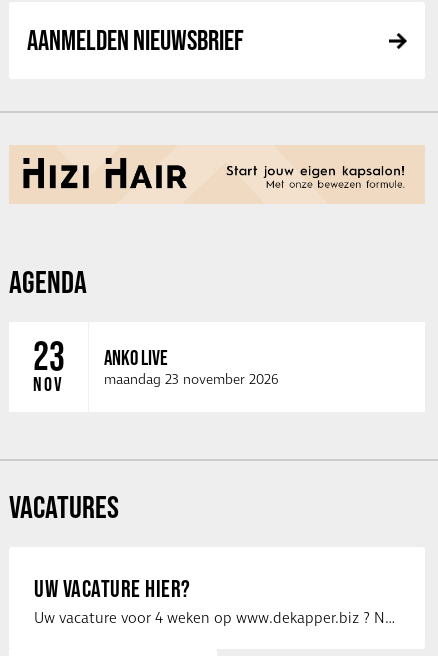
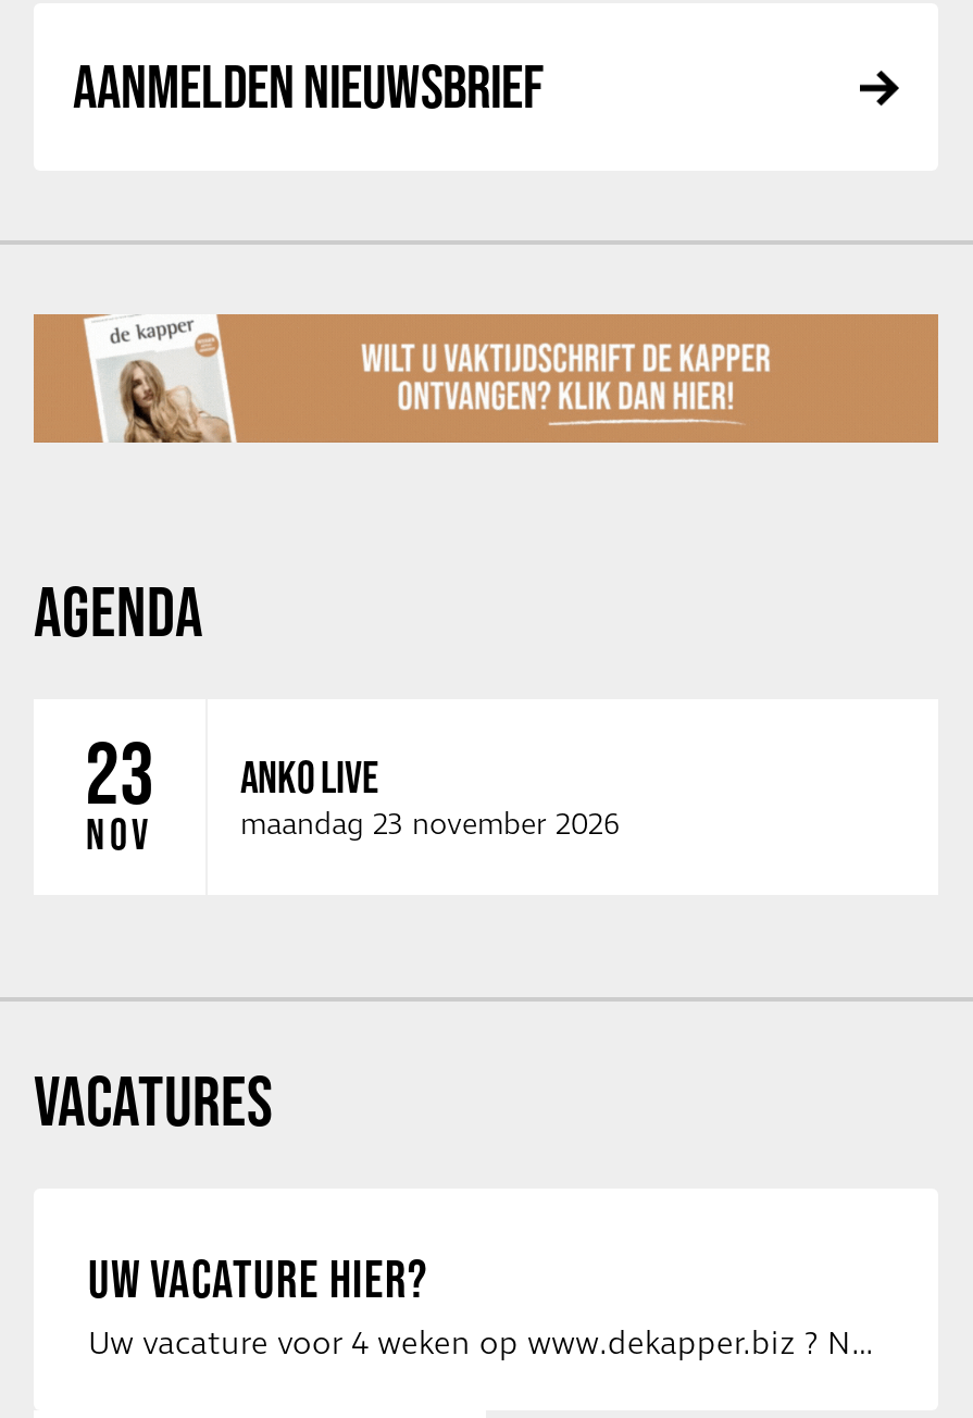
- [image]
+ [image]
